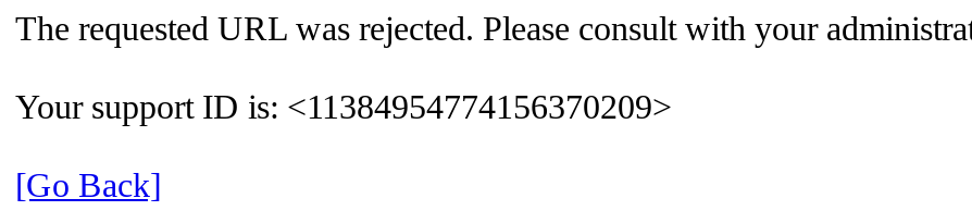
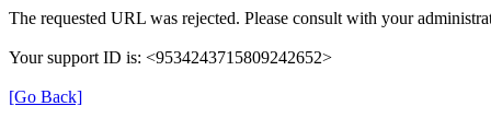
- Your support ID is: <11384954774156370209>
+ Your support ID is: <9534243715809242652>
